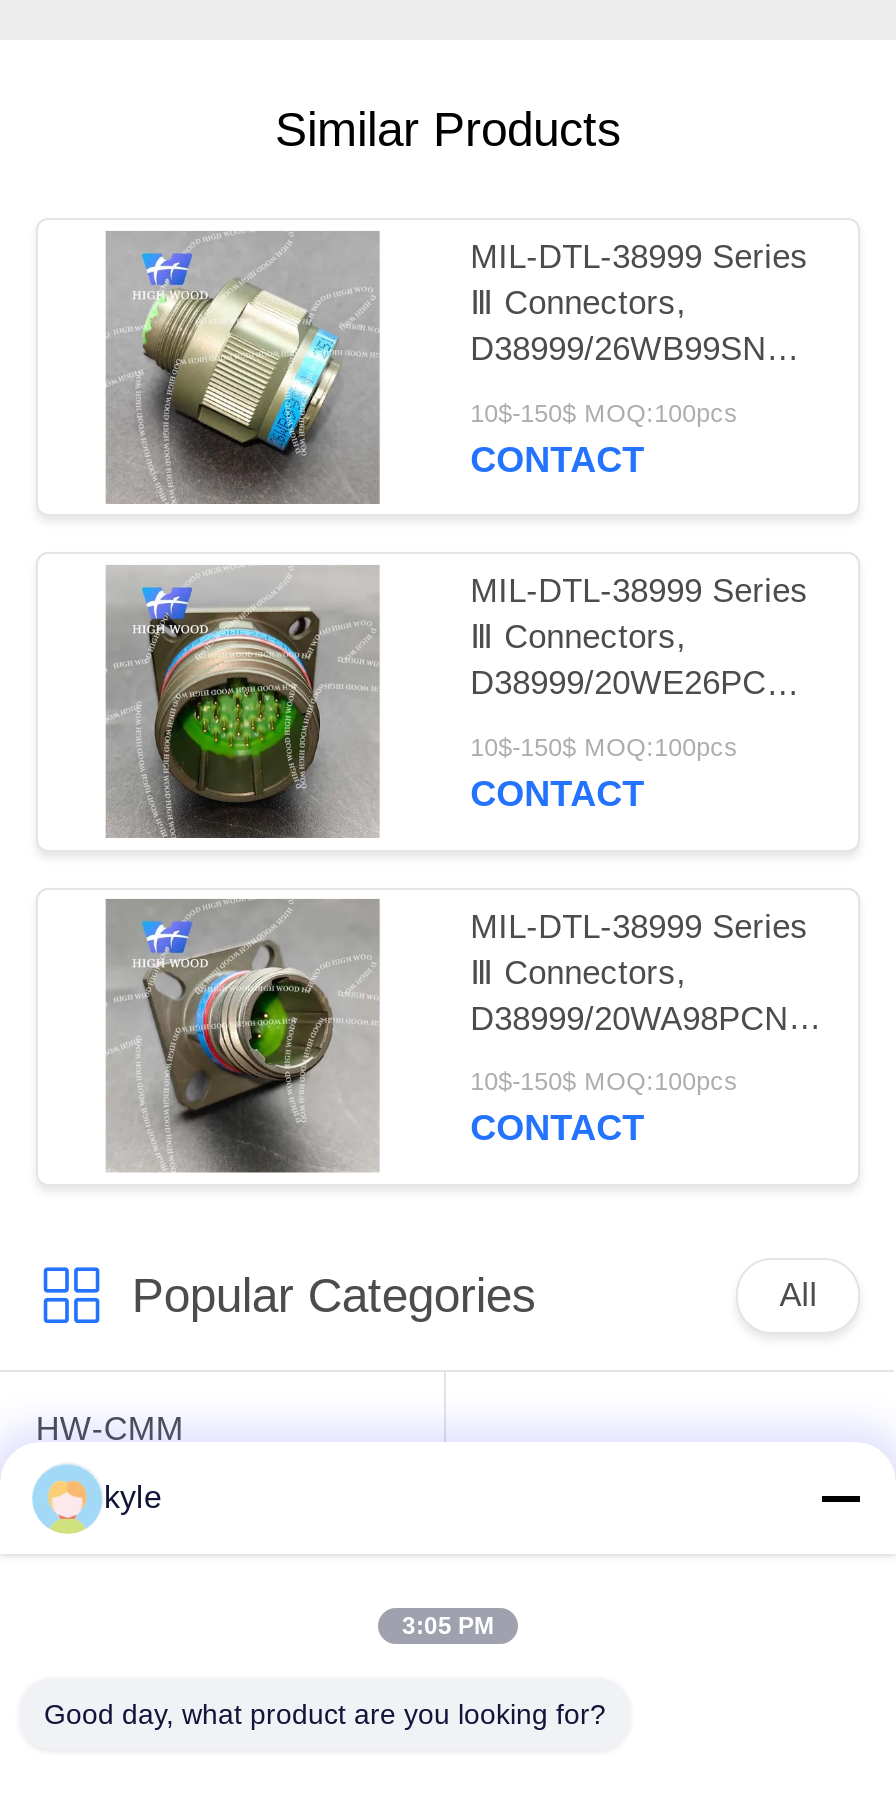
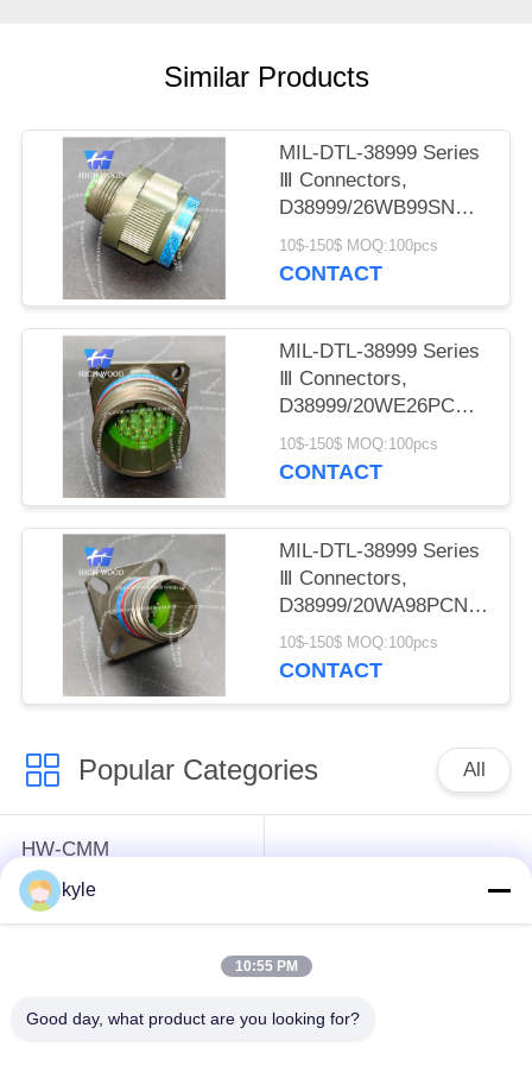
- 3:05 PM
+ 10:55 PM
